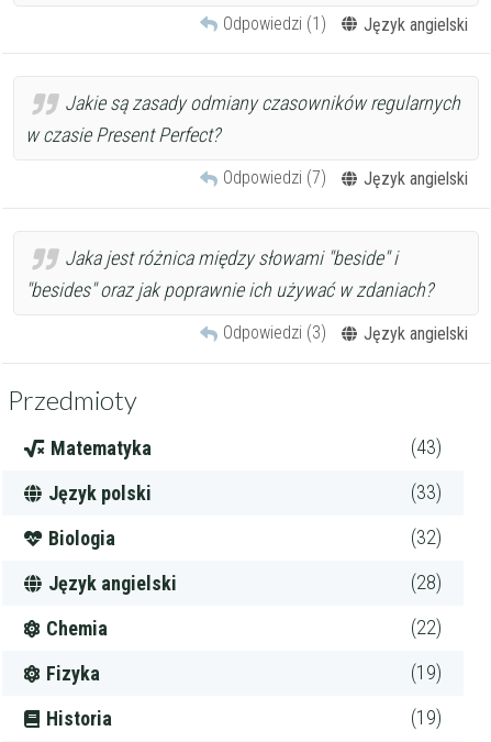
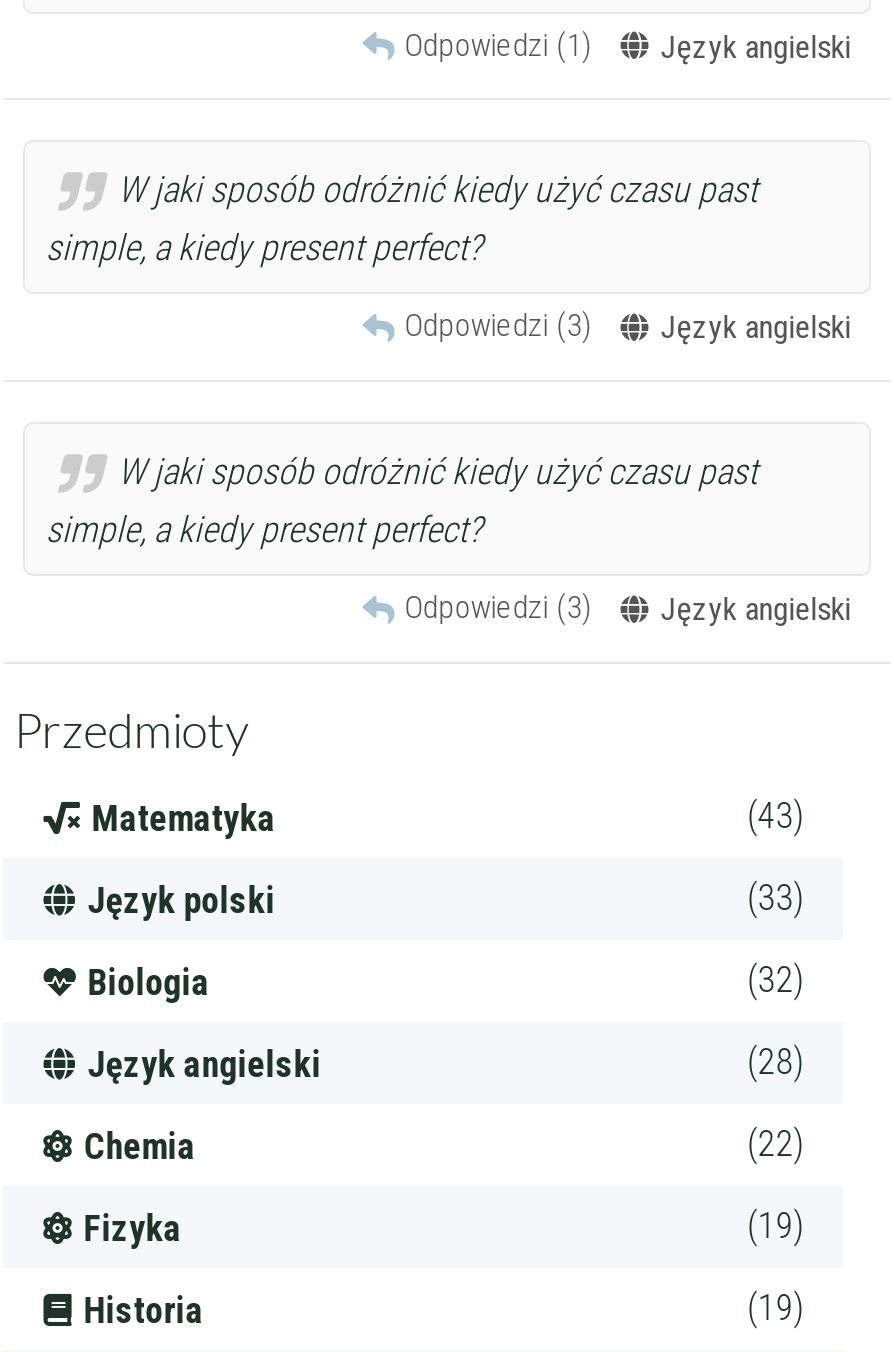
- Jakie są zasady odmiany czasowników regularnych
- w czasie Present Perfect?
+ W jaki sposób odróżnić kiedy użyć czasu past
+ simple, a kiedy present perfect?

- Odpowiedzi (7) Język angielski
+ Odpowiedzi (3) Język angielski

- Jaka jest różnica między słowami "beside" i
- "besides" oraz jak poprawnie ich używać w zdaniach?
+ W jaki sposób odróżnić kiedy użyć czasu past
+ simple, a kiedy present perfect?
